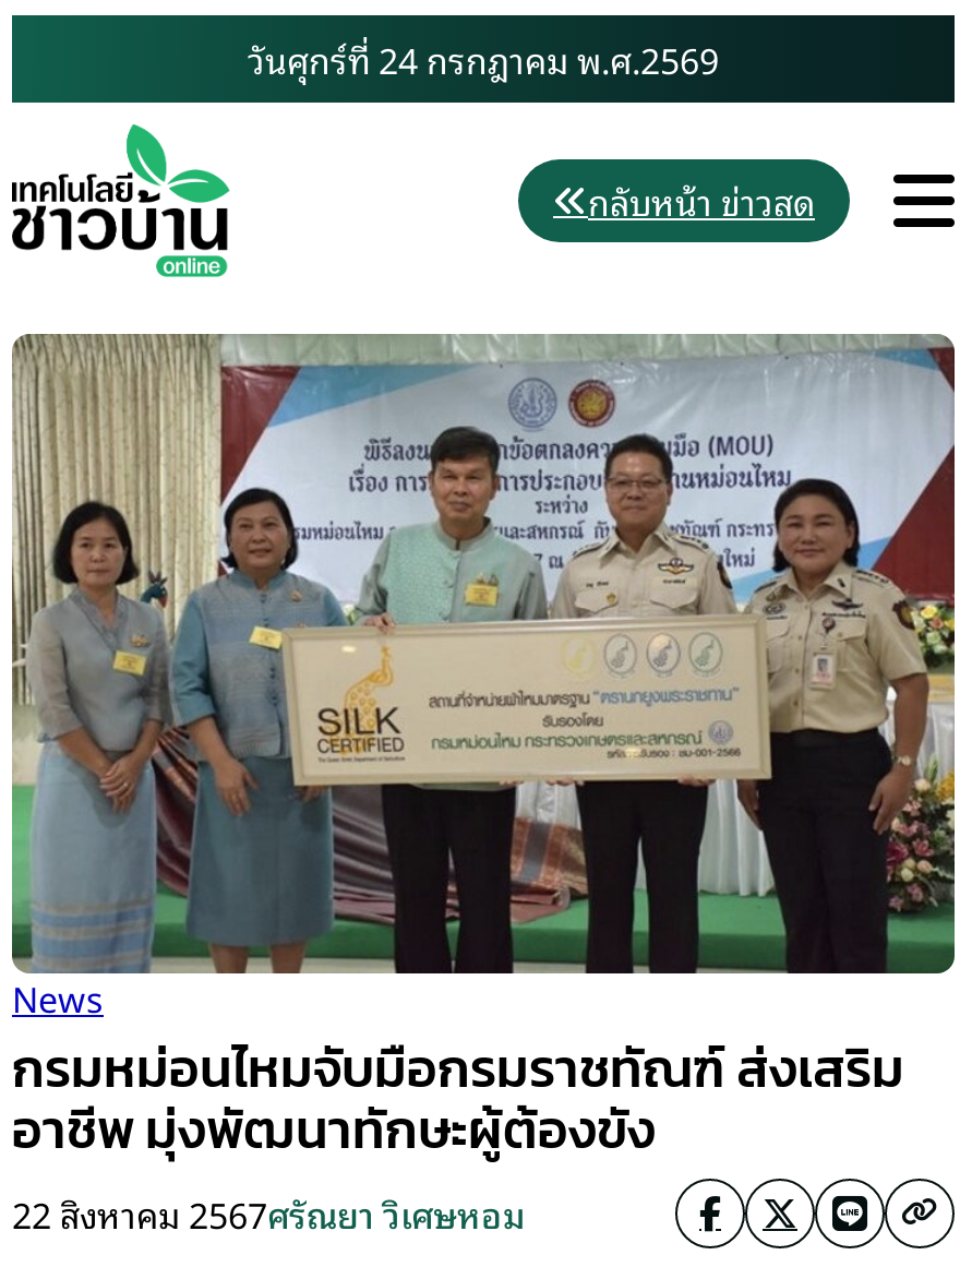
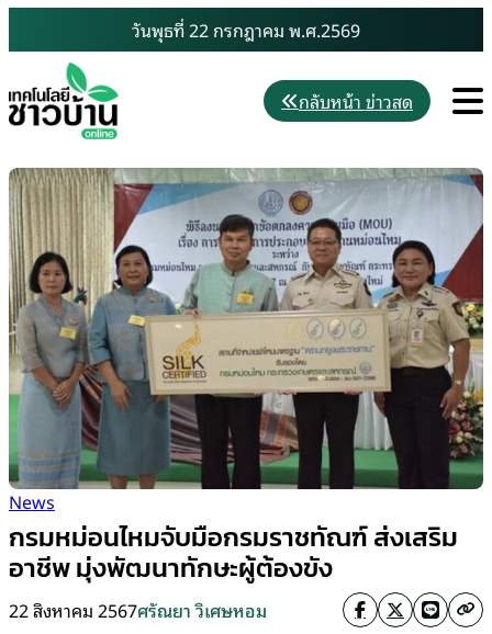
- วันศุกร์ที่ 24 กรกฎาคม พ.ศ.2569
+ วันพุธที่ 22 กรกฎาคม พ.ศ.2569
